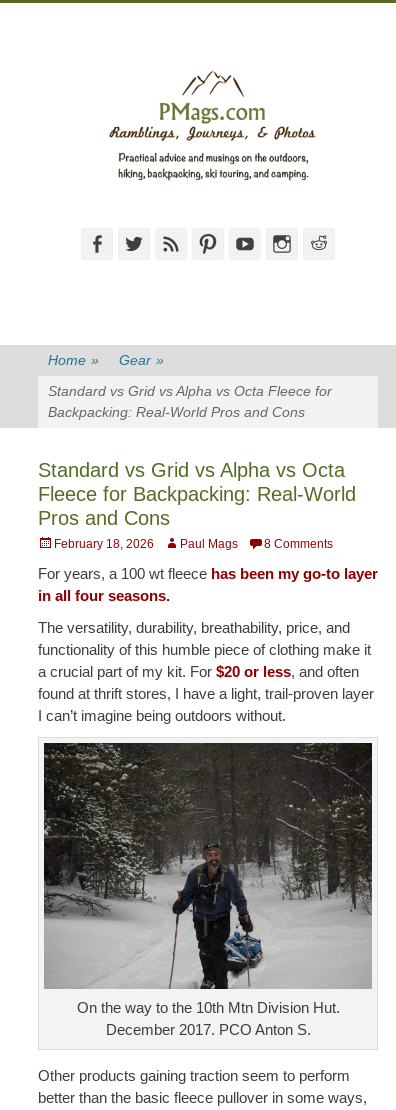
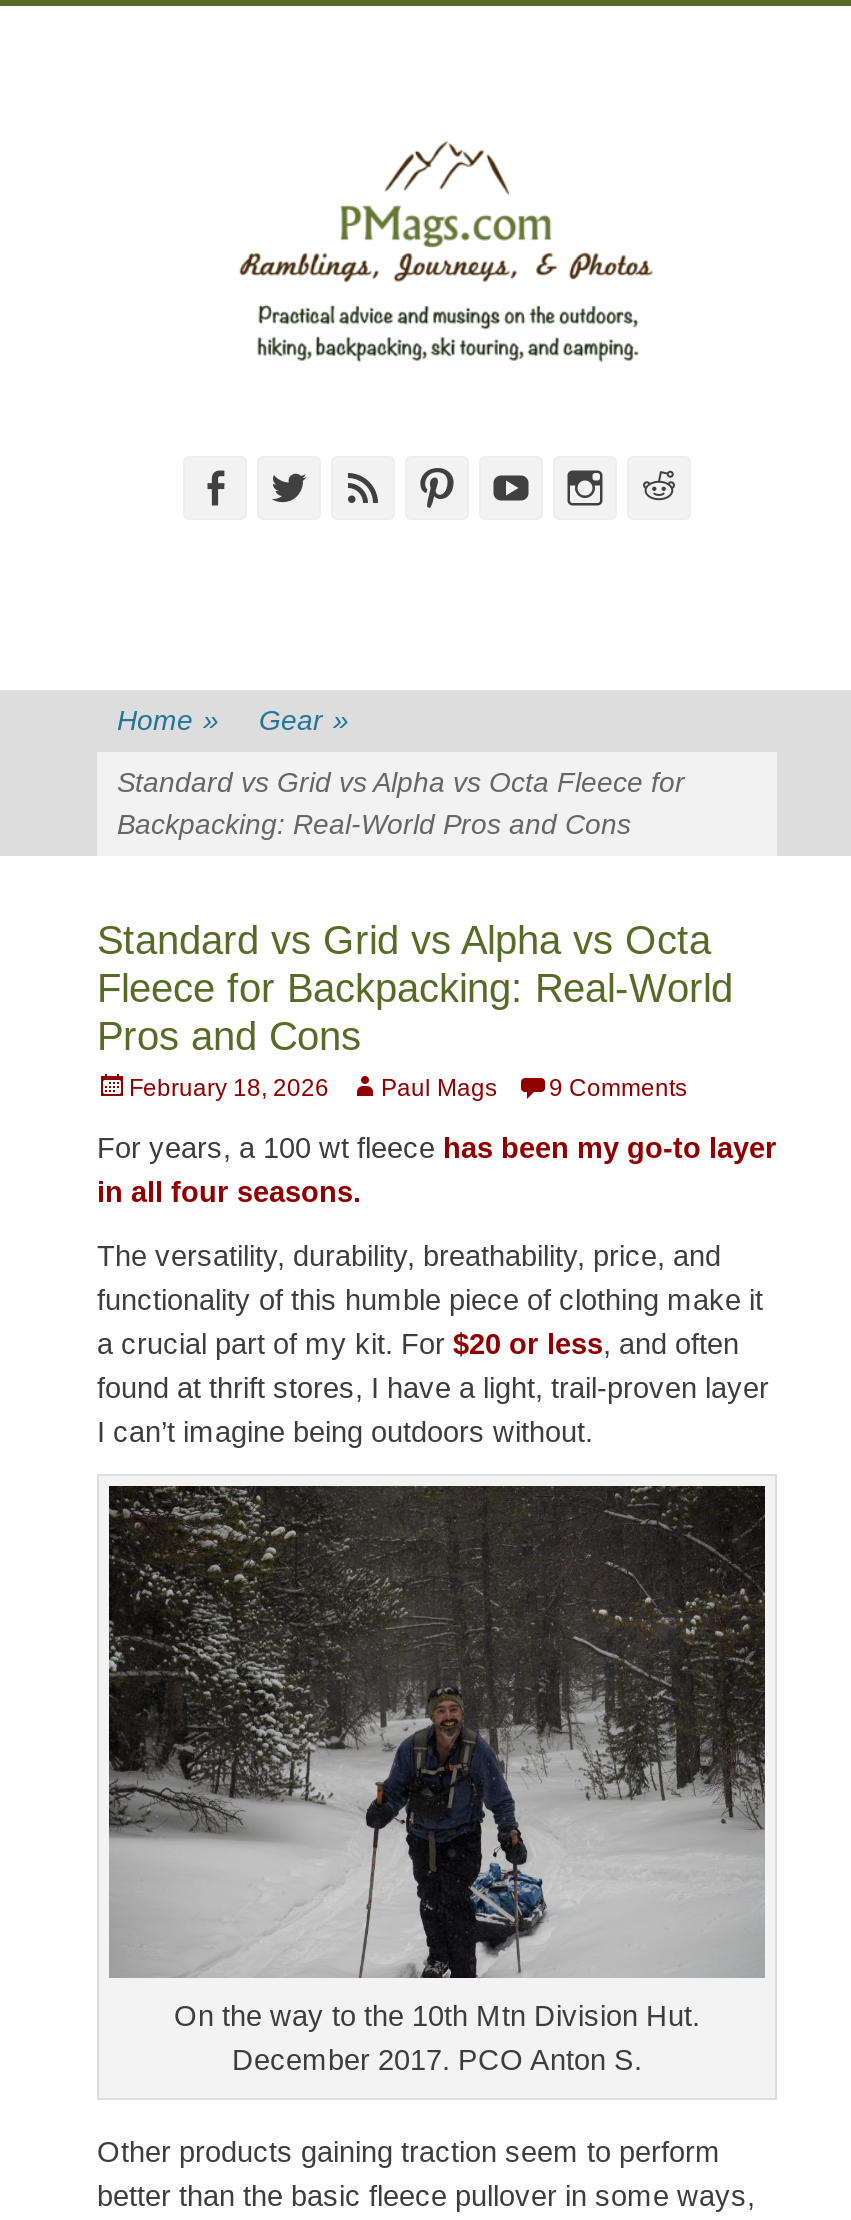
- 8 Comments
+ 9 Comments
